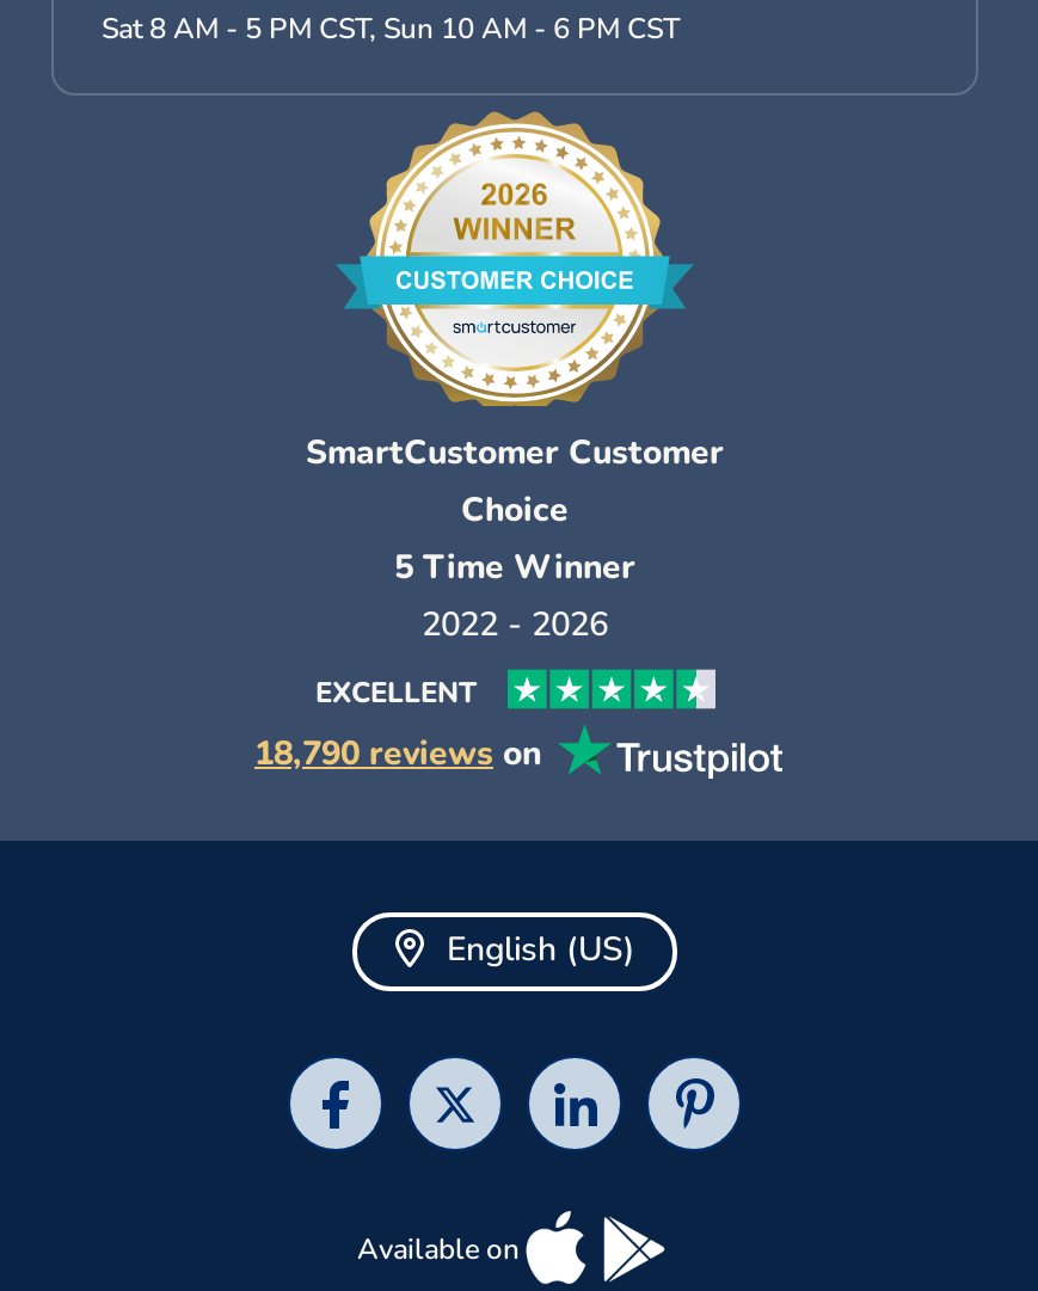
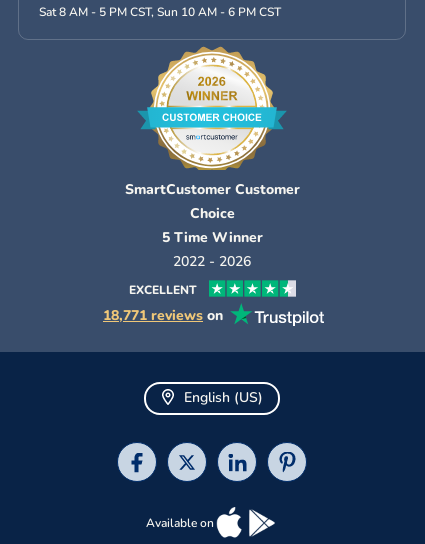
- 18,790 reviews on
+ 18,771 reviews on
